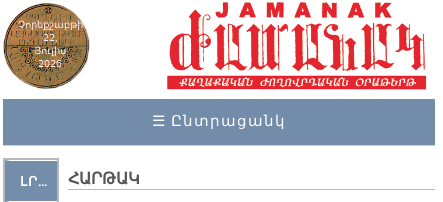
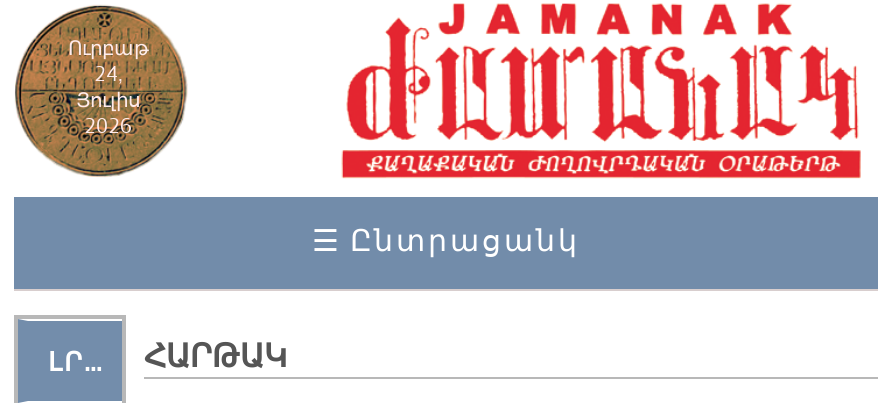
- Չորեքշաբթի
- 22,
+ Ուրբաթ
+ 24,
